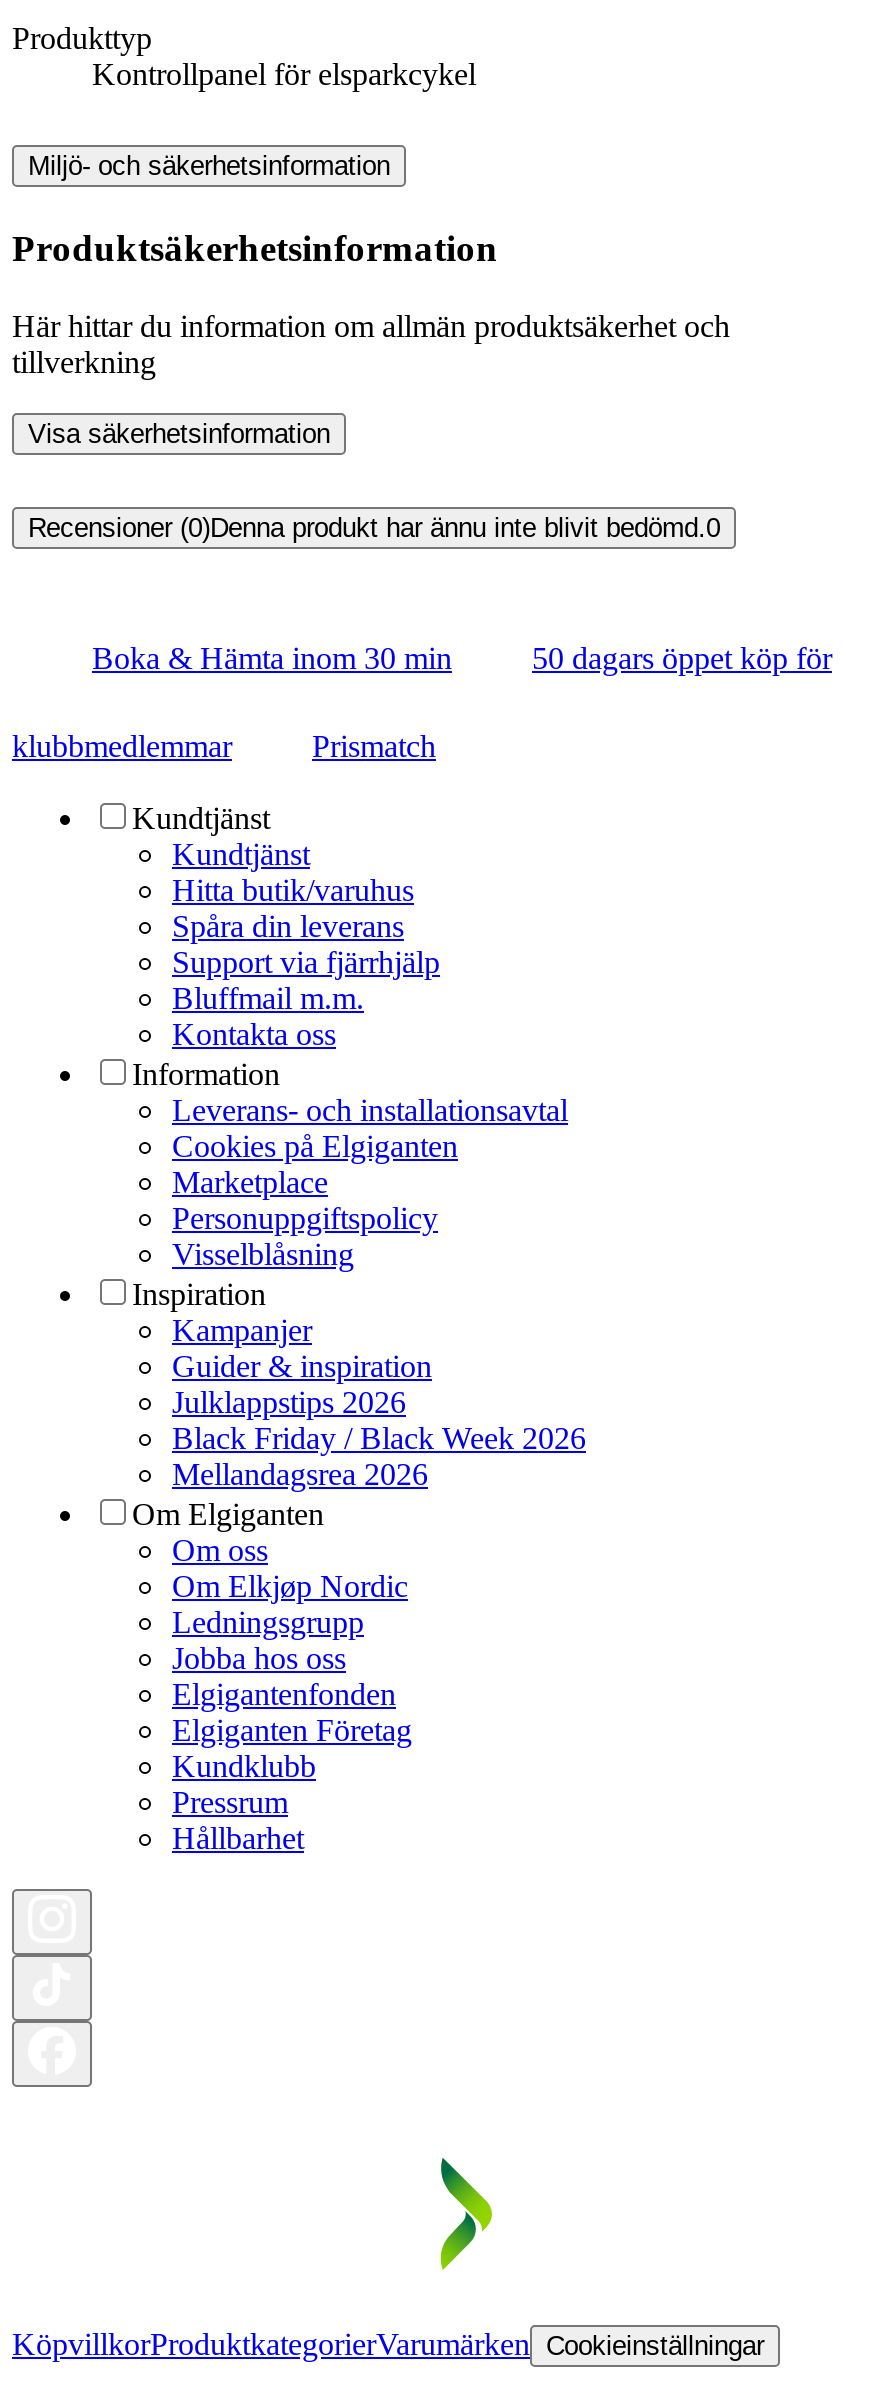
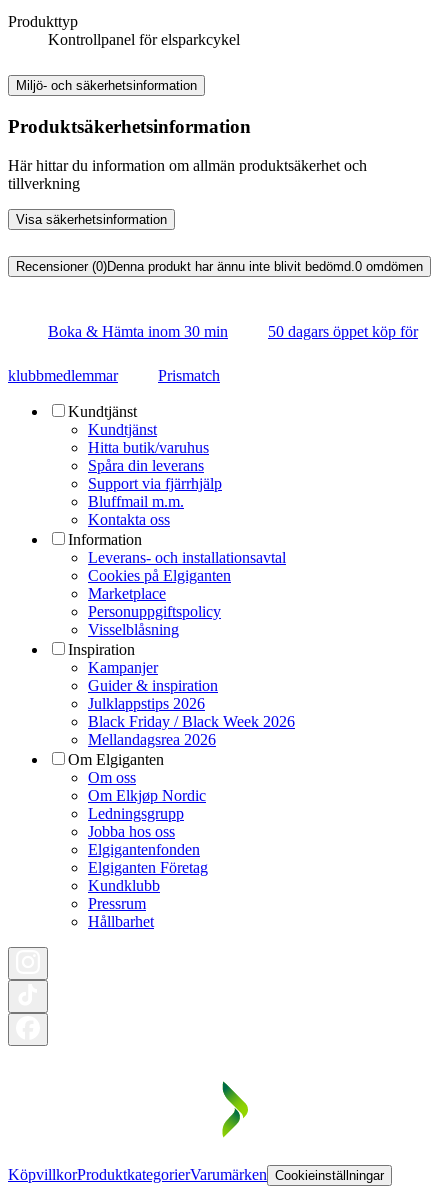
- Recensioner (0)Denna produkt har ännu inte blivit bedömd.0
+ Recensioner (0)Denna produkt har ännu inte blivit bedömd.0 omdömen
